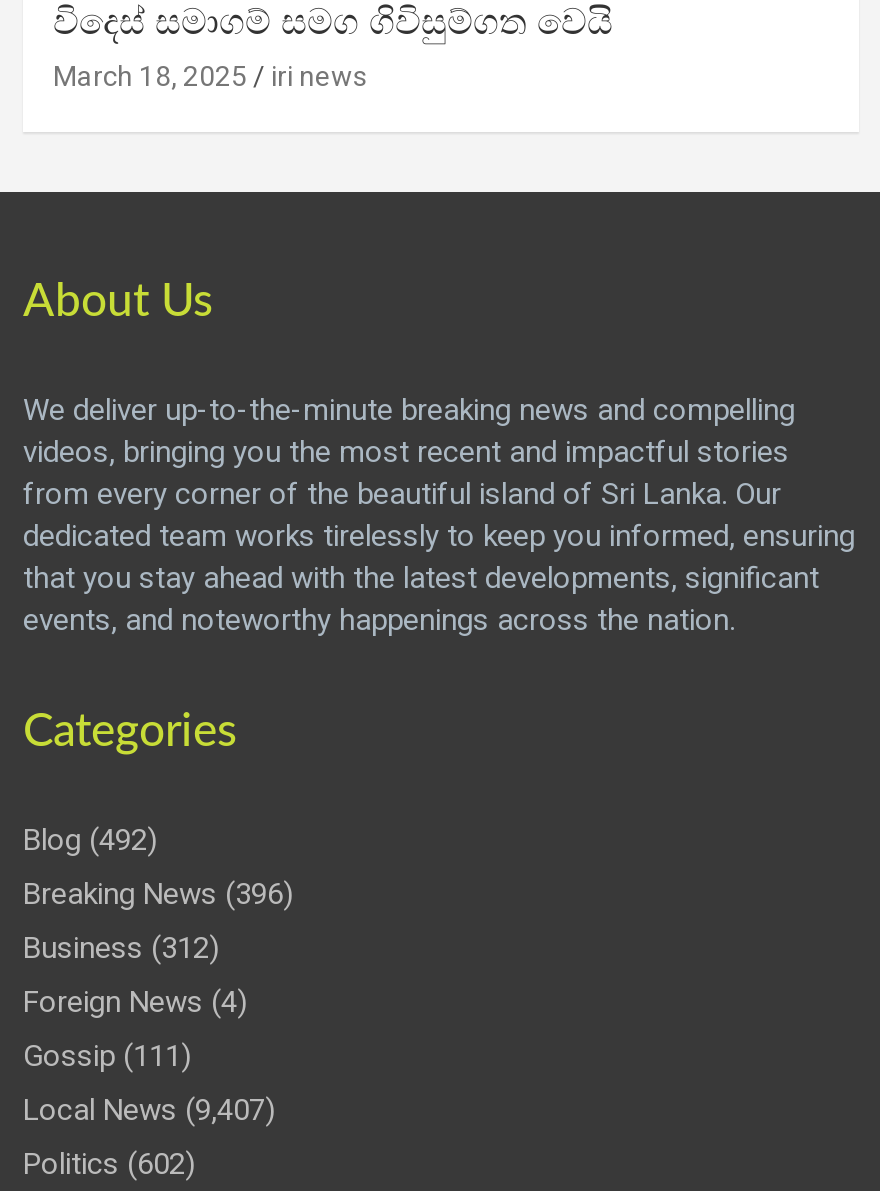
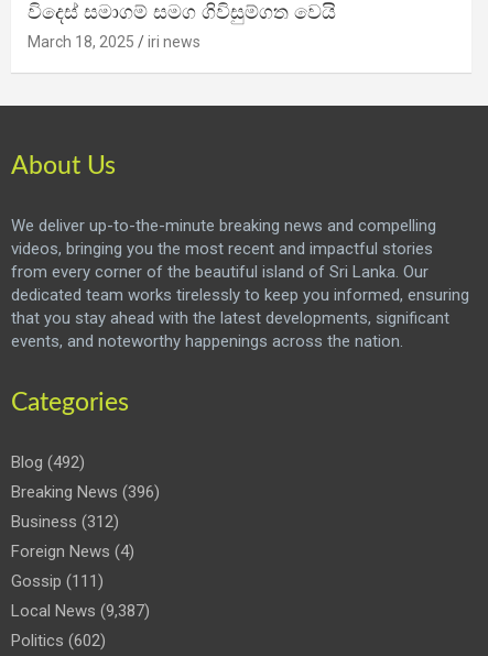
- Local News (9,407)
+ Local News (9,387)
